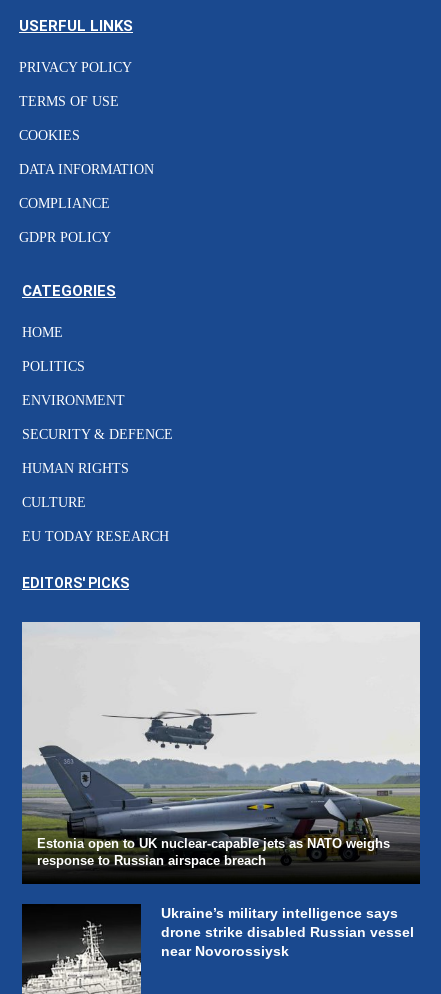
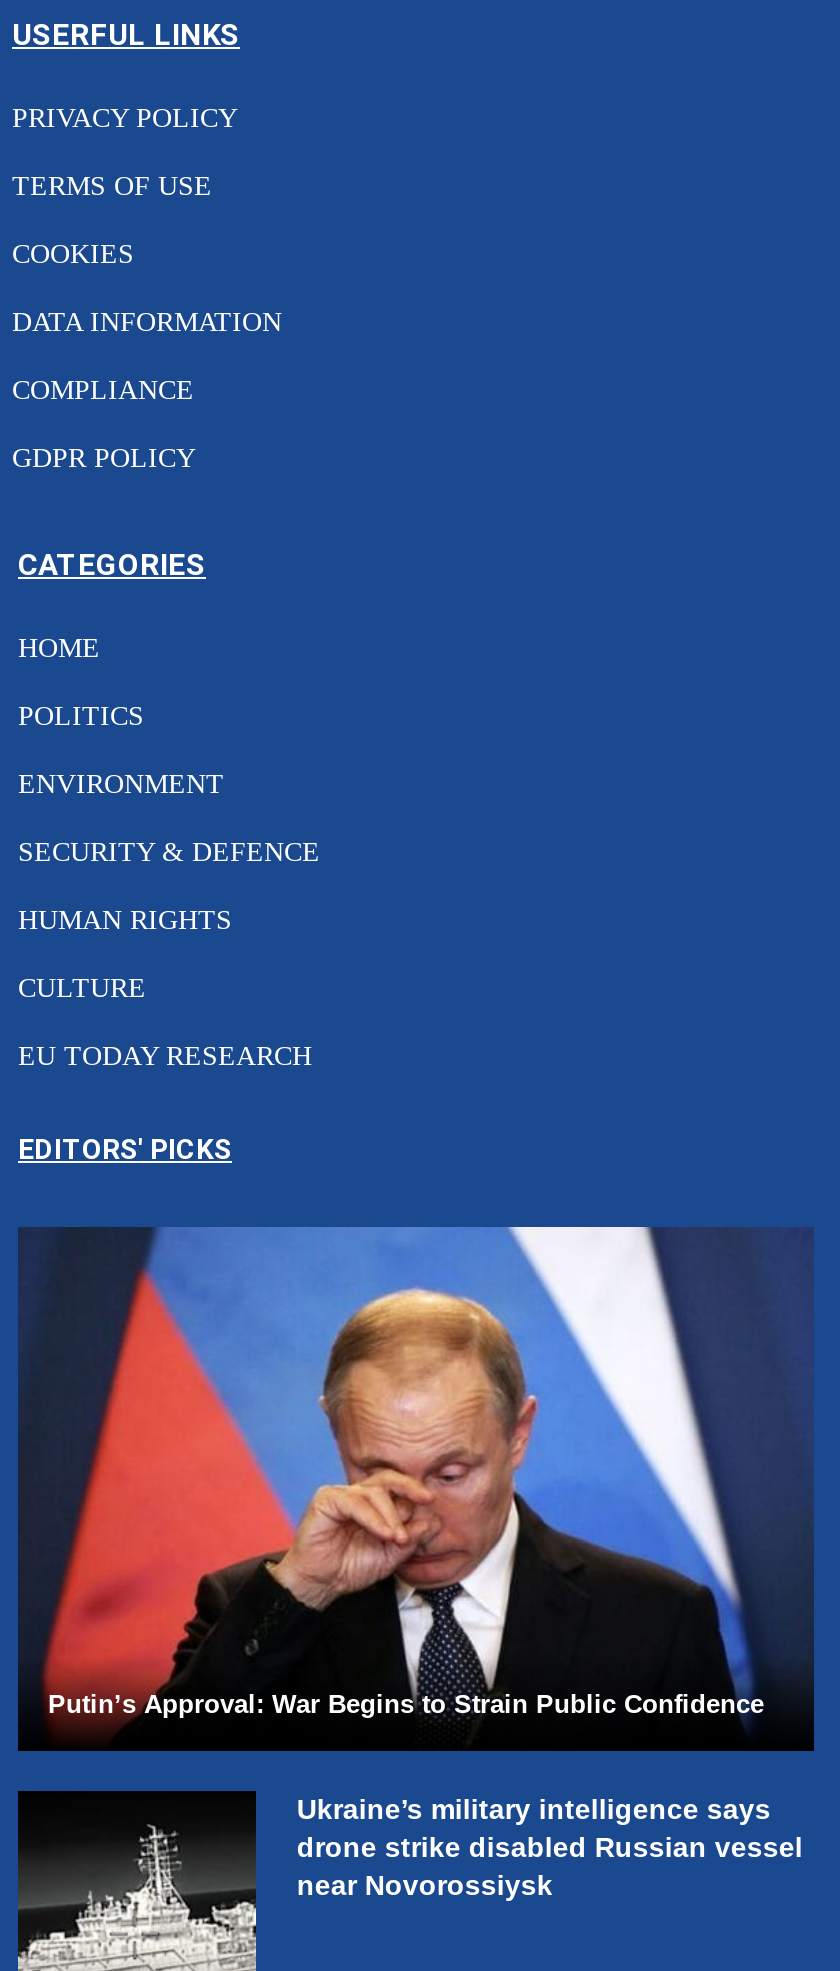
- [image]
- Estonia open to UK nuclear-capable jets as NATO weighs
- response to Russian airspace breach
+ [image]
+ Putin’s Approval: War Begins to Strain Public Confidence
